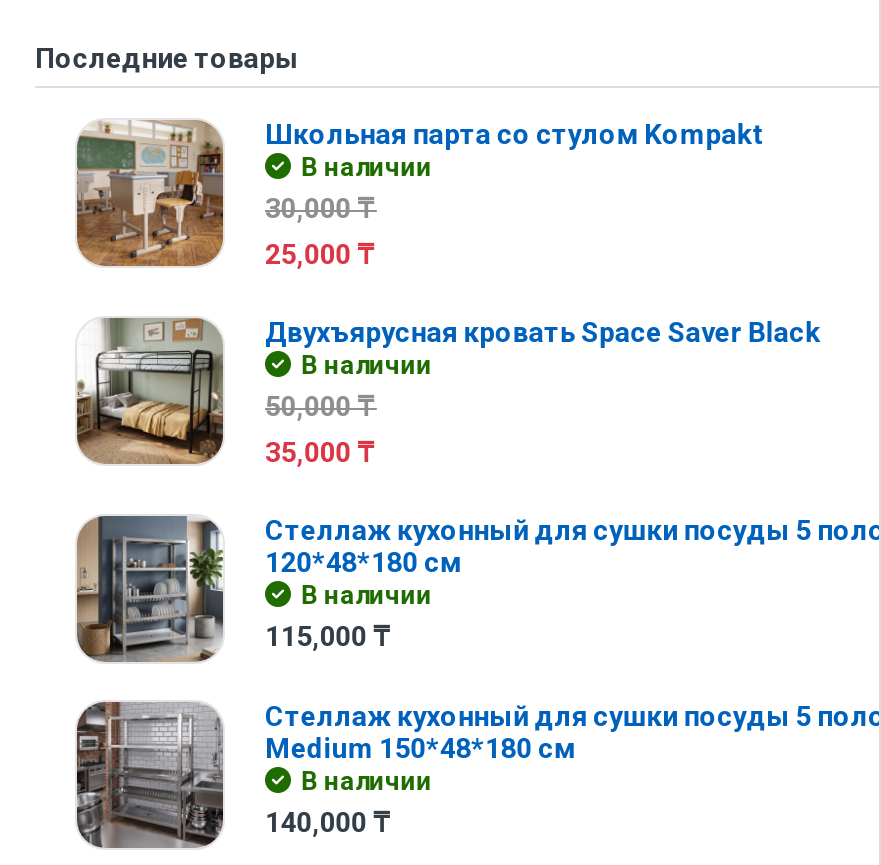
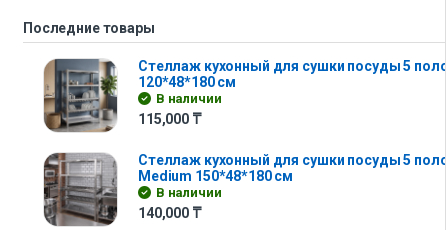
- [image]
- Школьная парта со стулом Kompakt
- В наличии
- 30,000₸
- 25,000 ₸
- Двухъярусная кровать Space Saver Black
- В наличии
- 50,000₸
- 35,000 ₸

- [image]
